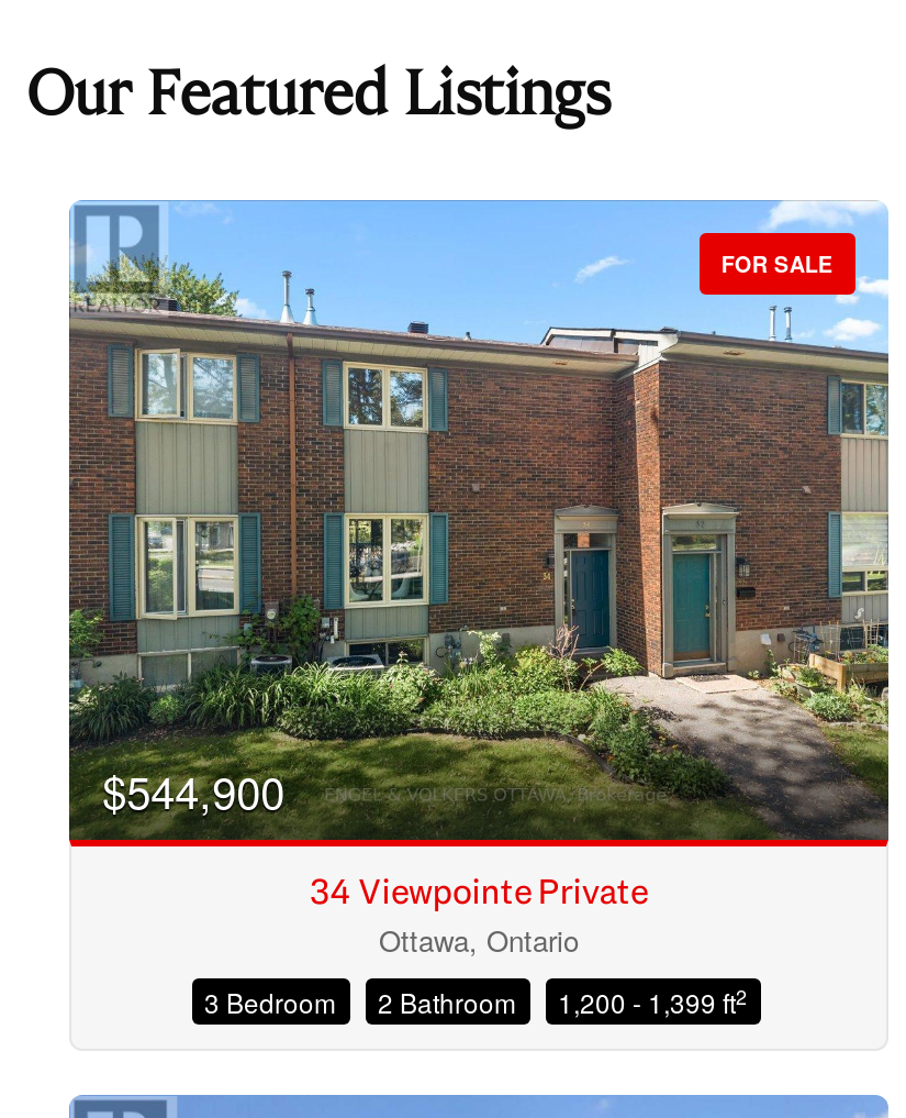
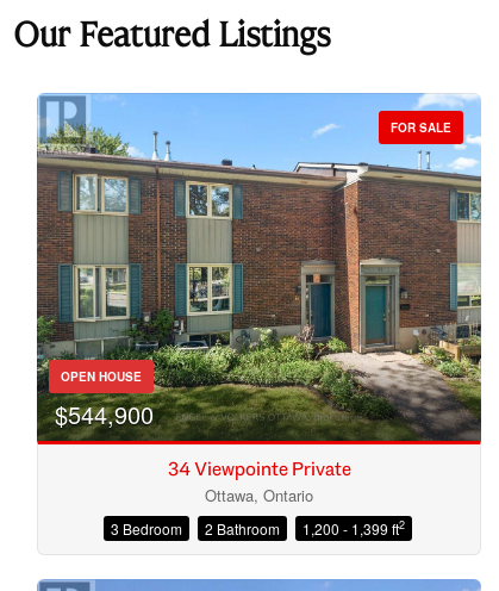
+ OPEN HOUSE
